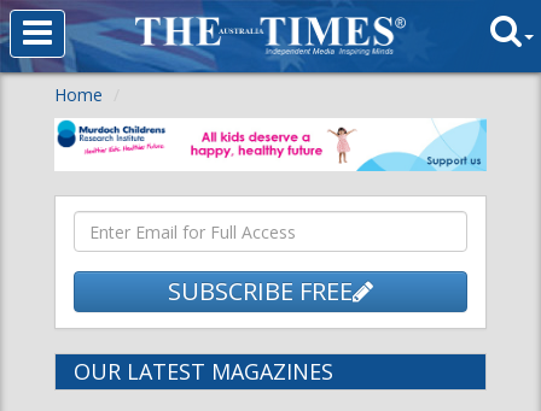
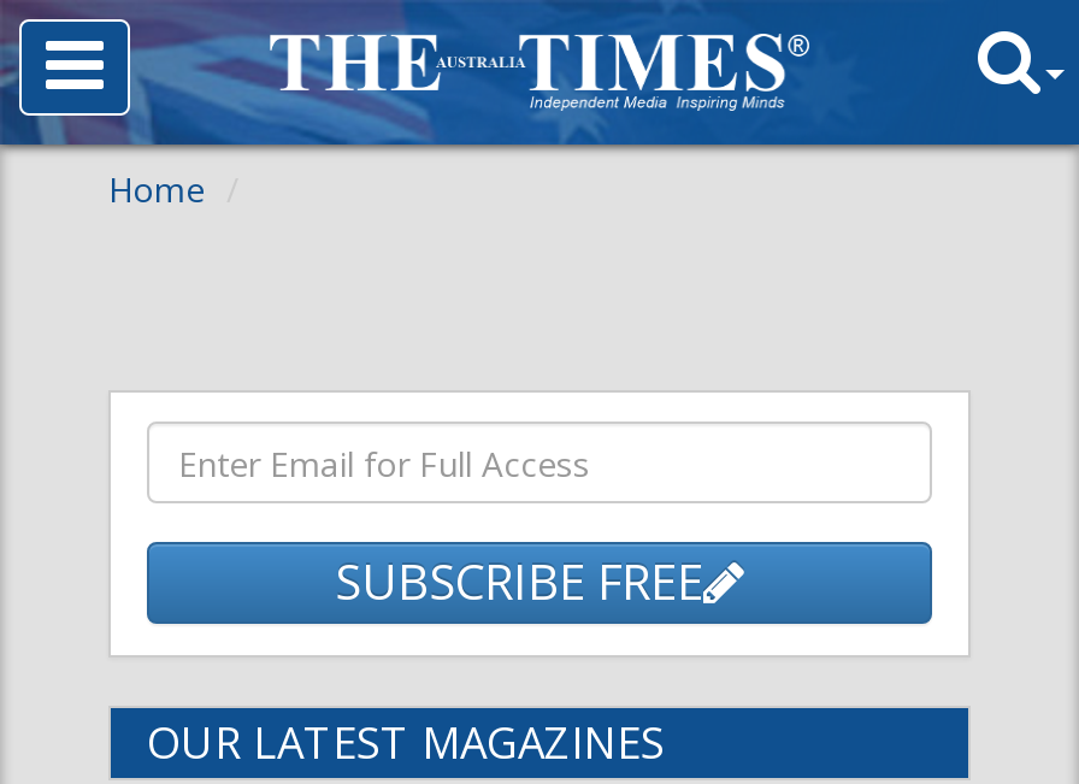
- [image]
